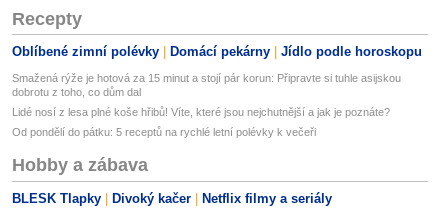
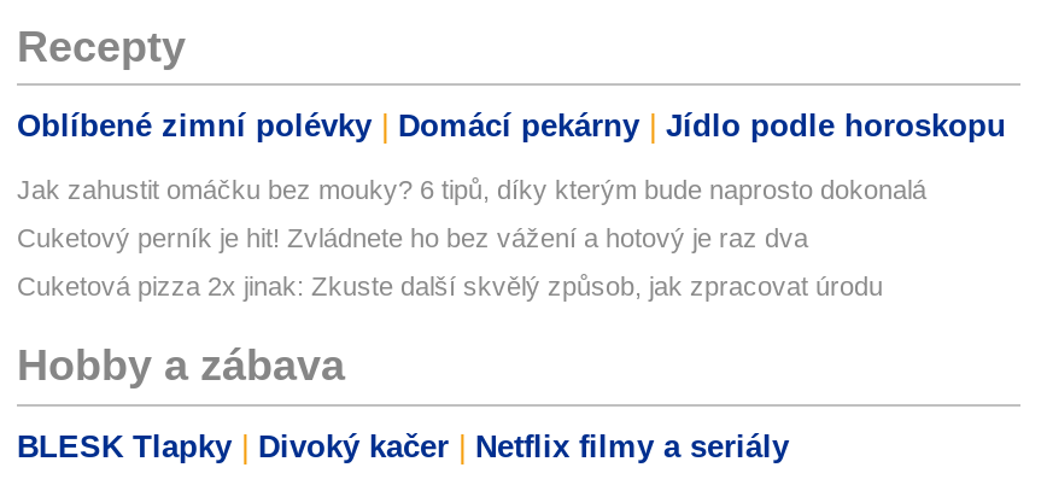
- Smažená rýže je hotová za 15 minut a stojí pár korun: Připravte si tuhle asijskou
- dobrotu z toho, co dům dal
+ Jak zahustit omáčku bez mouky? 6 tipů, díky kterým bude naprosto dokonalá

- Lidé nosí z lesa plné koše hřibů! Víte, které jsou nejchutnější a jak je poznáte?
+ Cuketový perník je hit! Zvládnete ho bez vážení a hotový je raz dva

- Od pondělí do pátku: 5 receptů na rychlé letní polévky k večeři
+ Cuketová pizza 2x jinak: Zkuste další skvělý způsob, jak zpracovat úrodu
